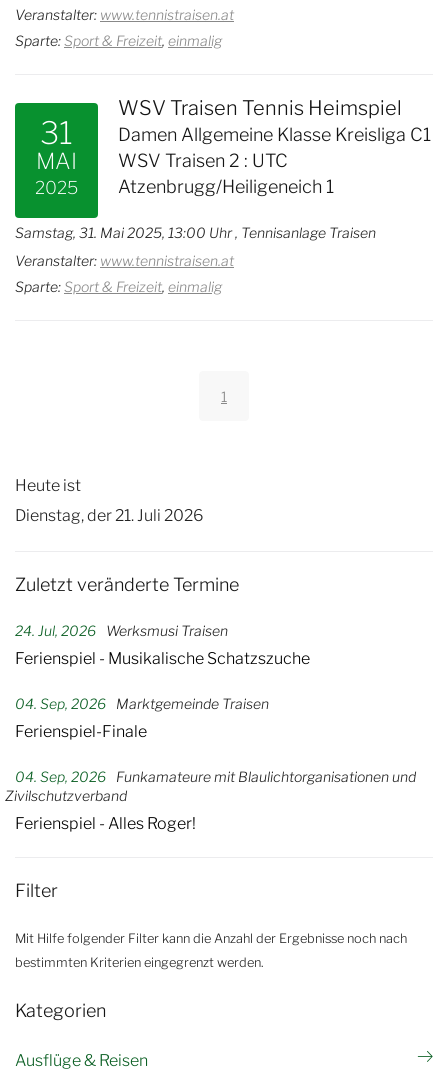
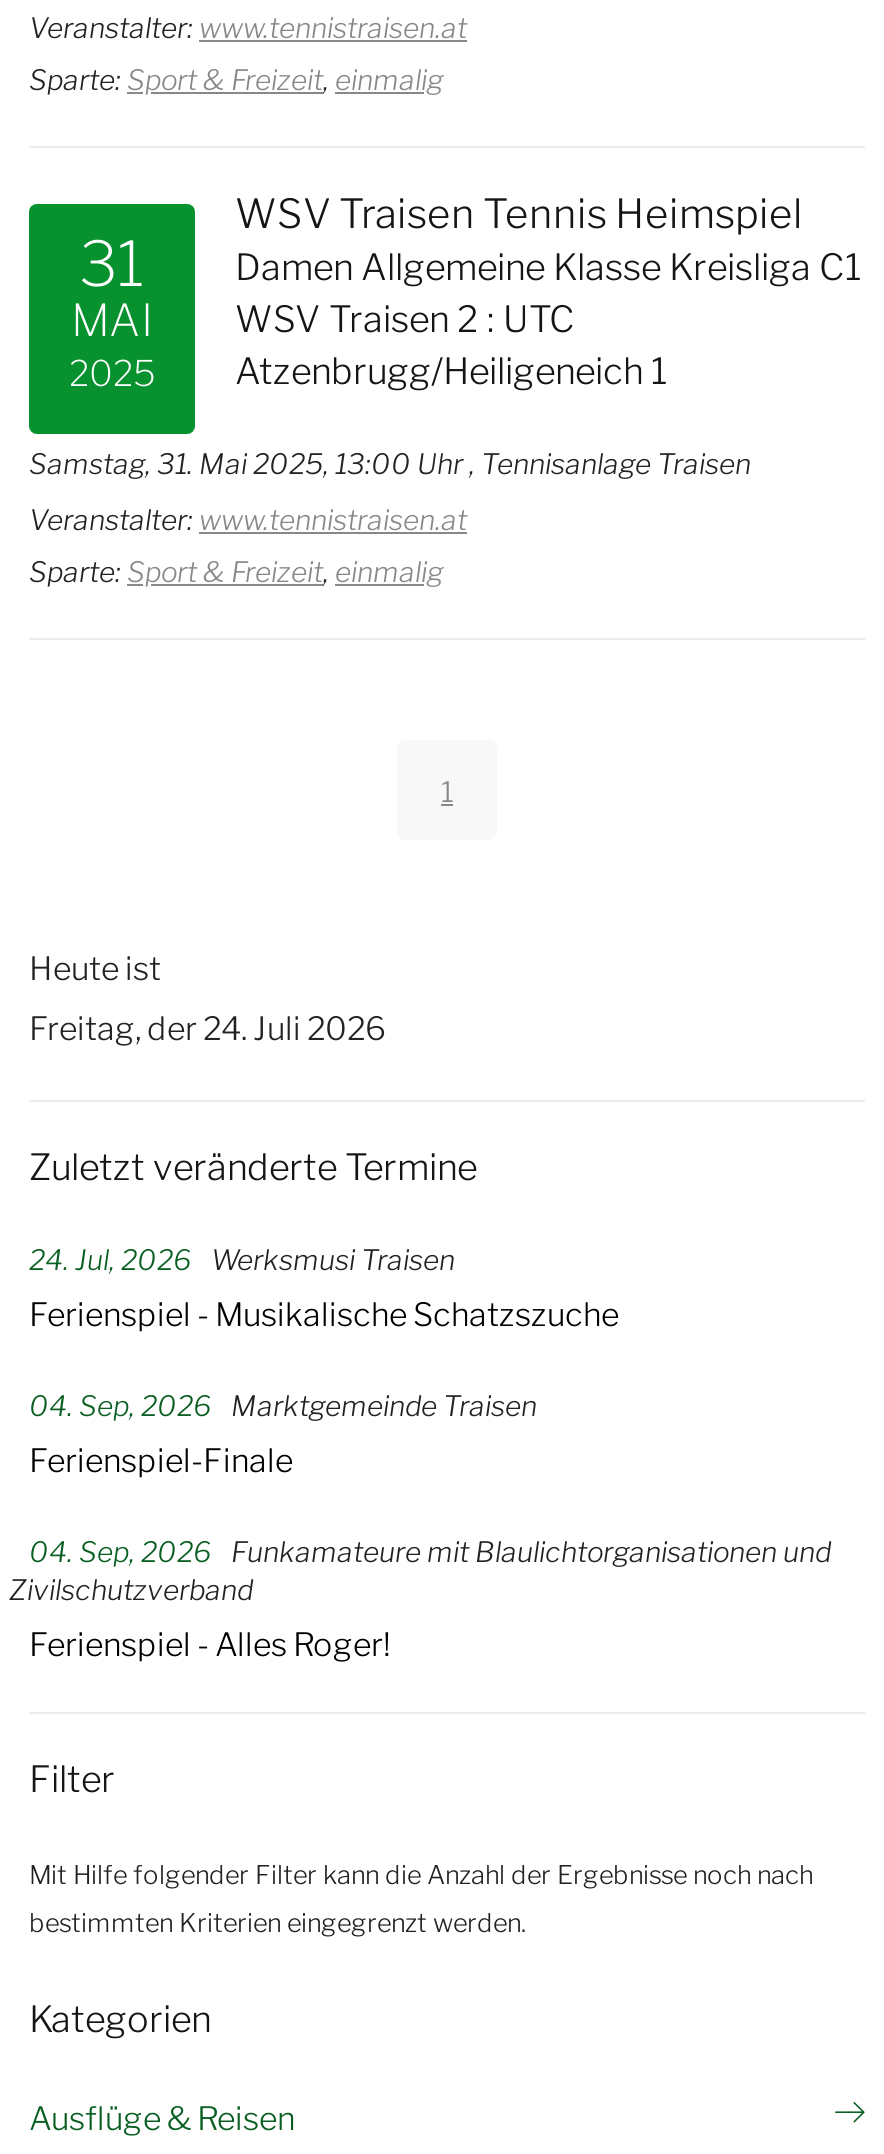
- Dienstag, der 21. Juli 2026
+ Freitag, der 24. Juli 2026
